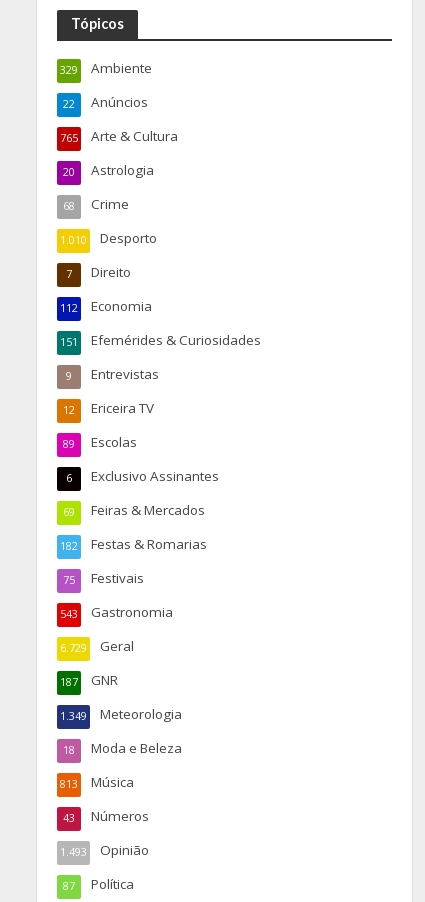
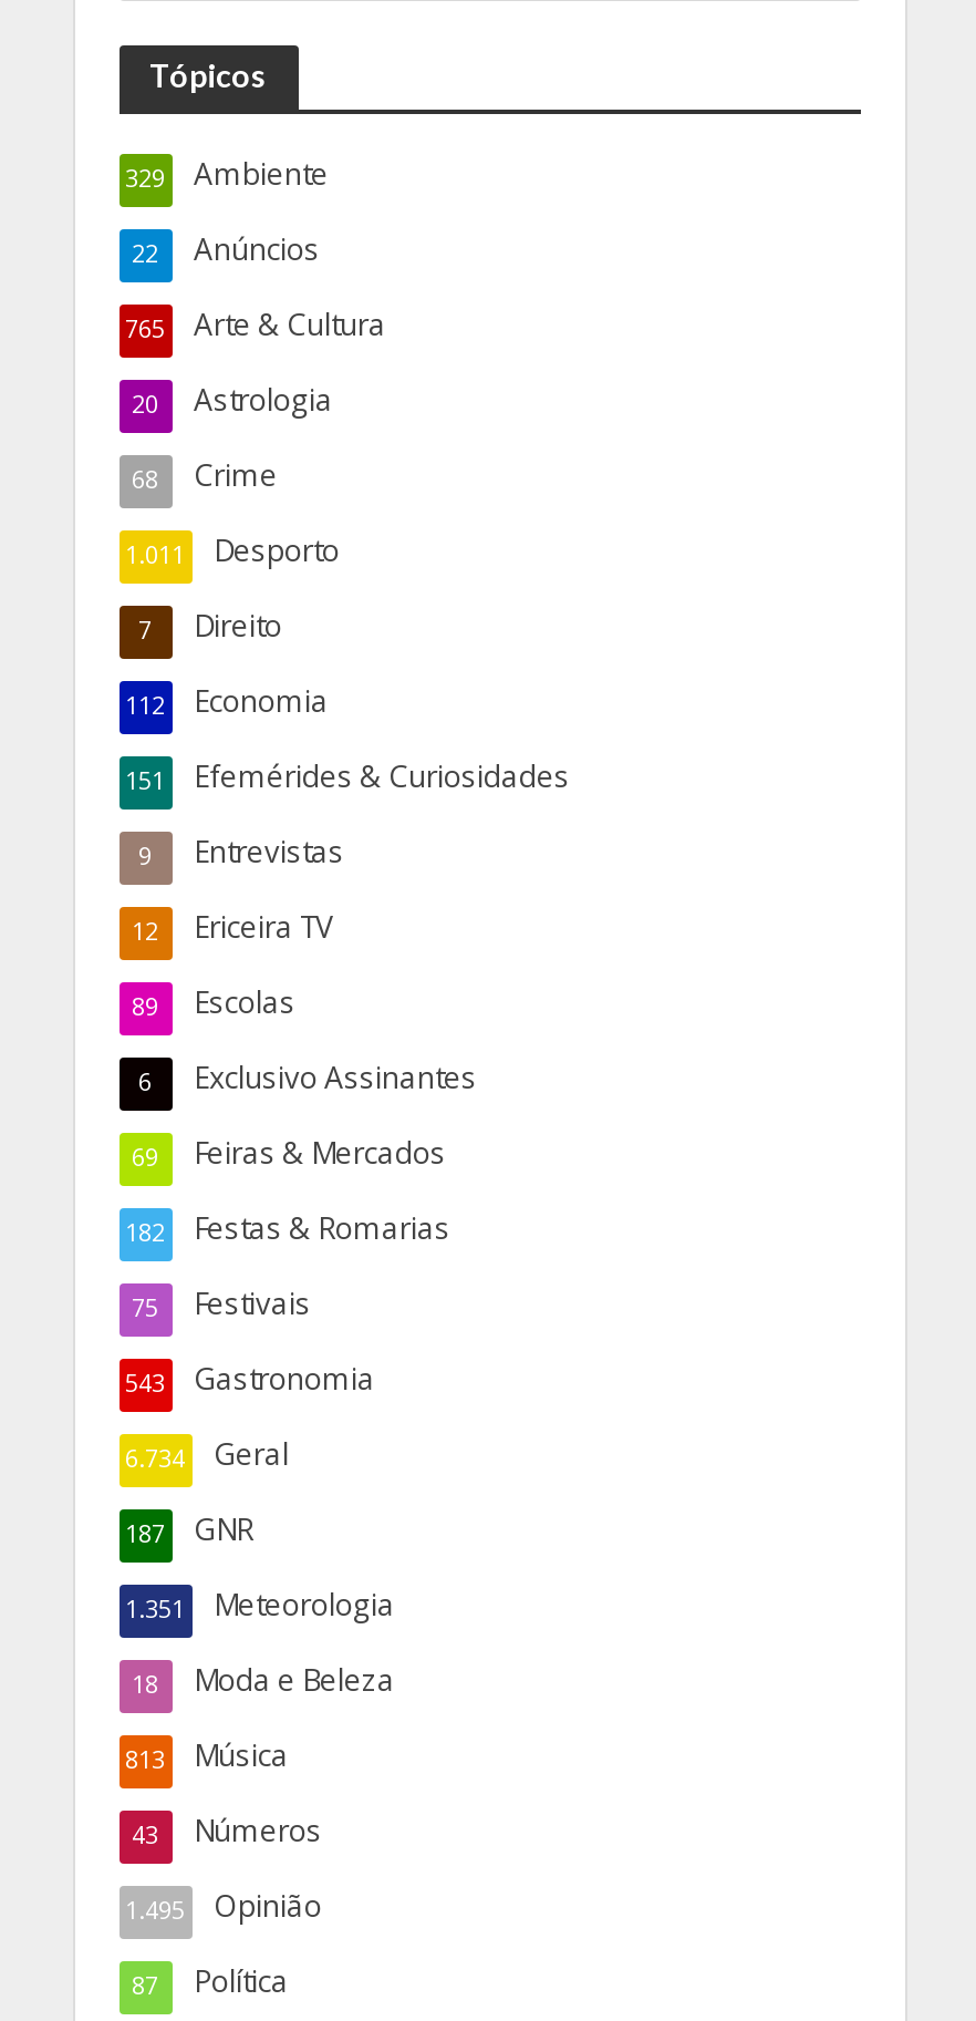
- 1.010 Desporto
+ 1.011 Desporto

- 6.729 Geral
+ 6.734 Geral

- 1.349 Meteorologia
+ 1.351 Meteorologia

- 1.493 Opinião
+ 1.495 Opinião
